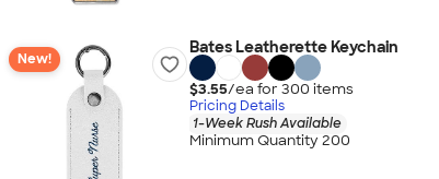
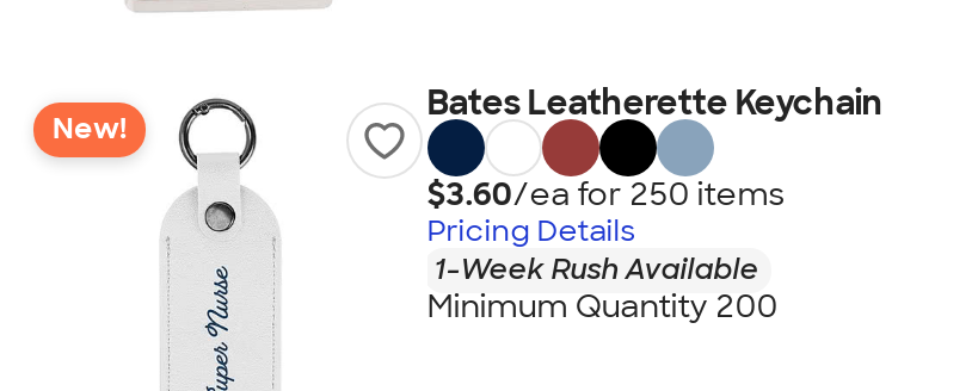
- $3.55/ea for300items
+ $3.60/ea for250items
